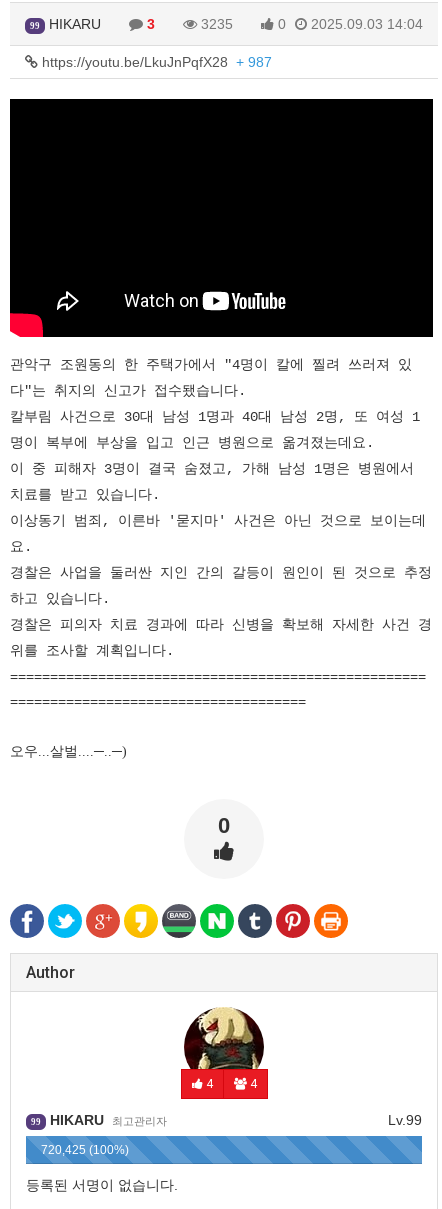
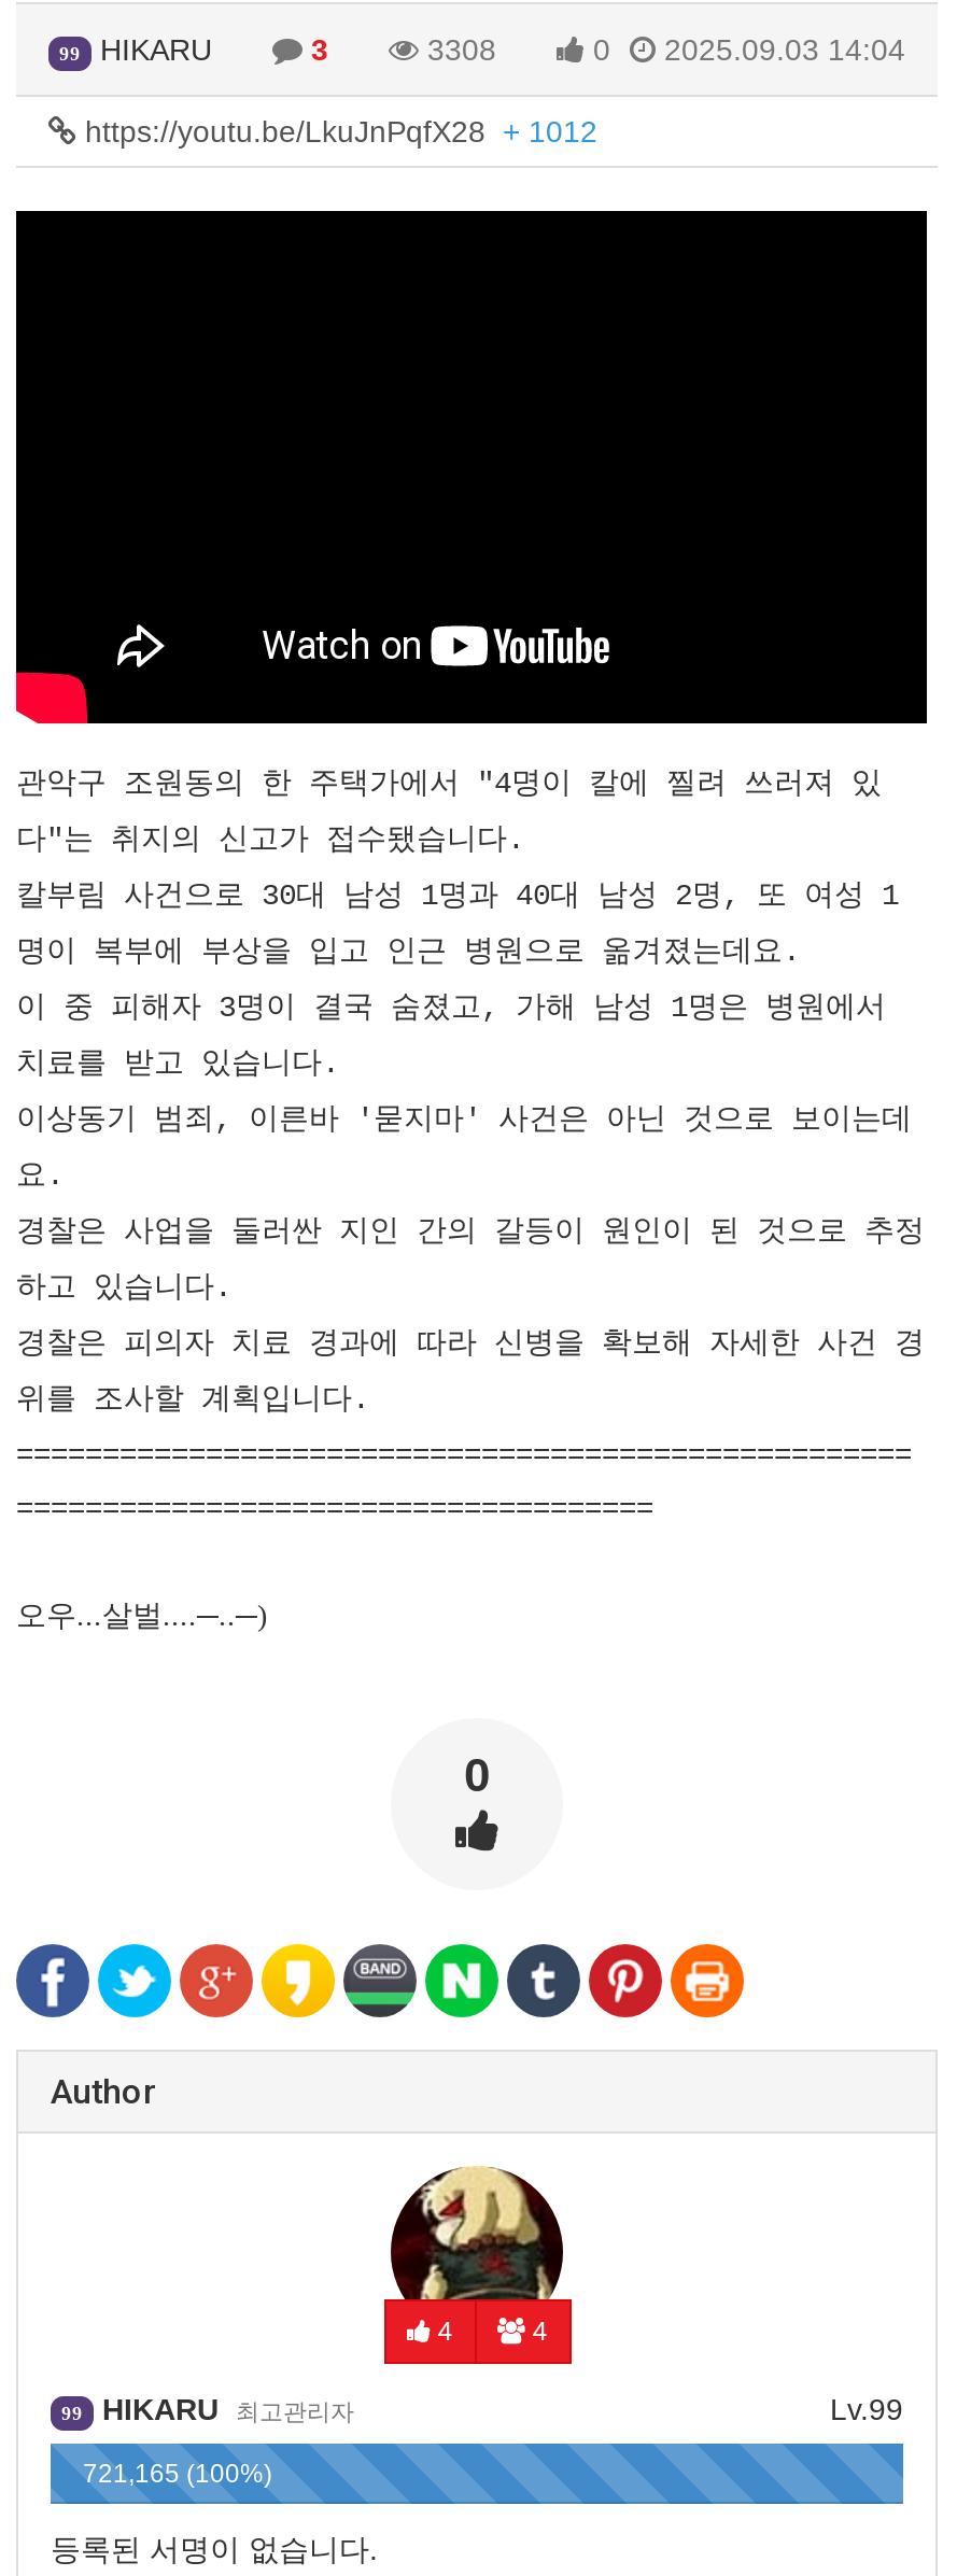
- 3235
+ 3308

- https://youtu.be/LkuJnPqfX28 + 987
+ https://youtu.be/LkuJnPqfX28 + 1012

- 720,425 (100%)
+ 721,165 (100%)
